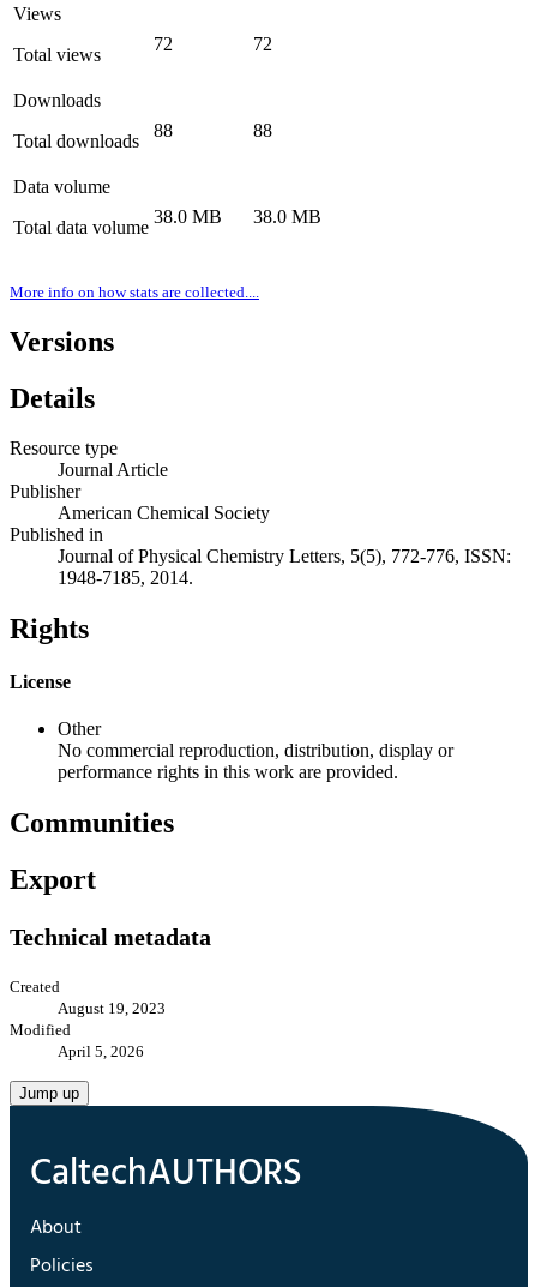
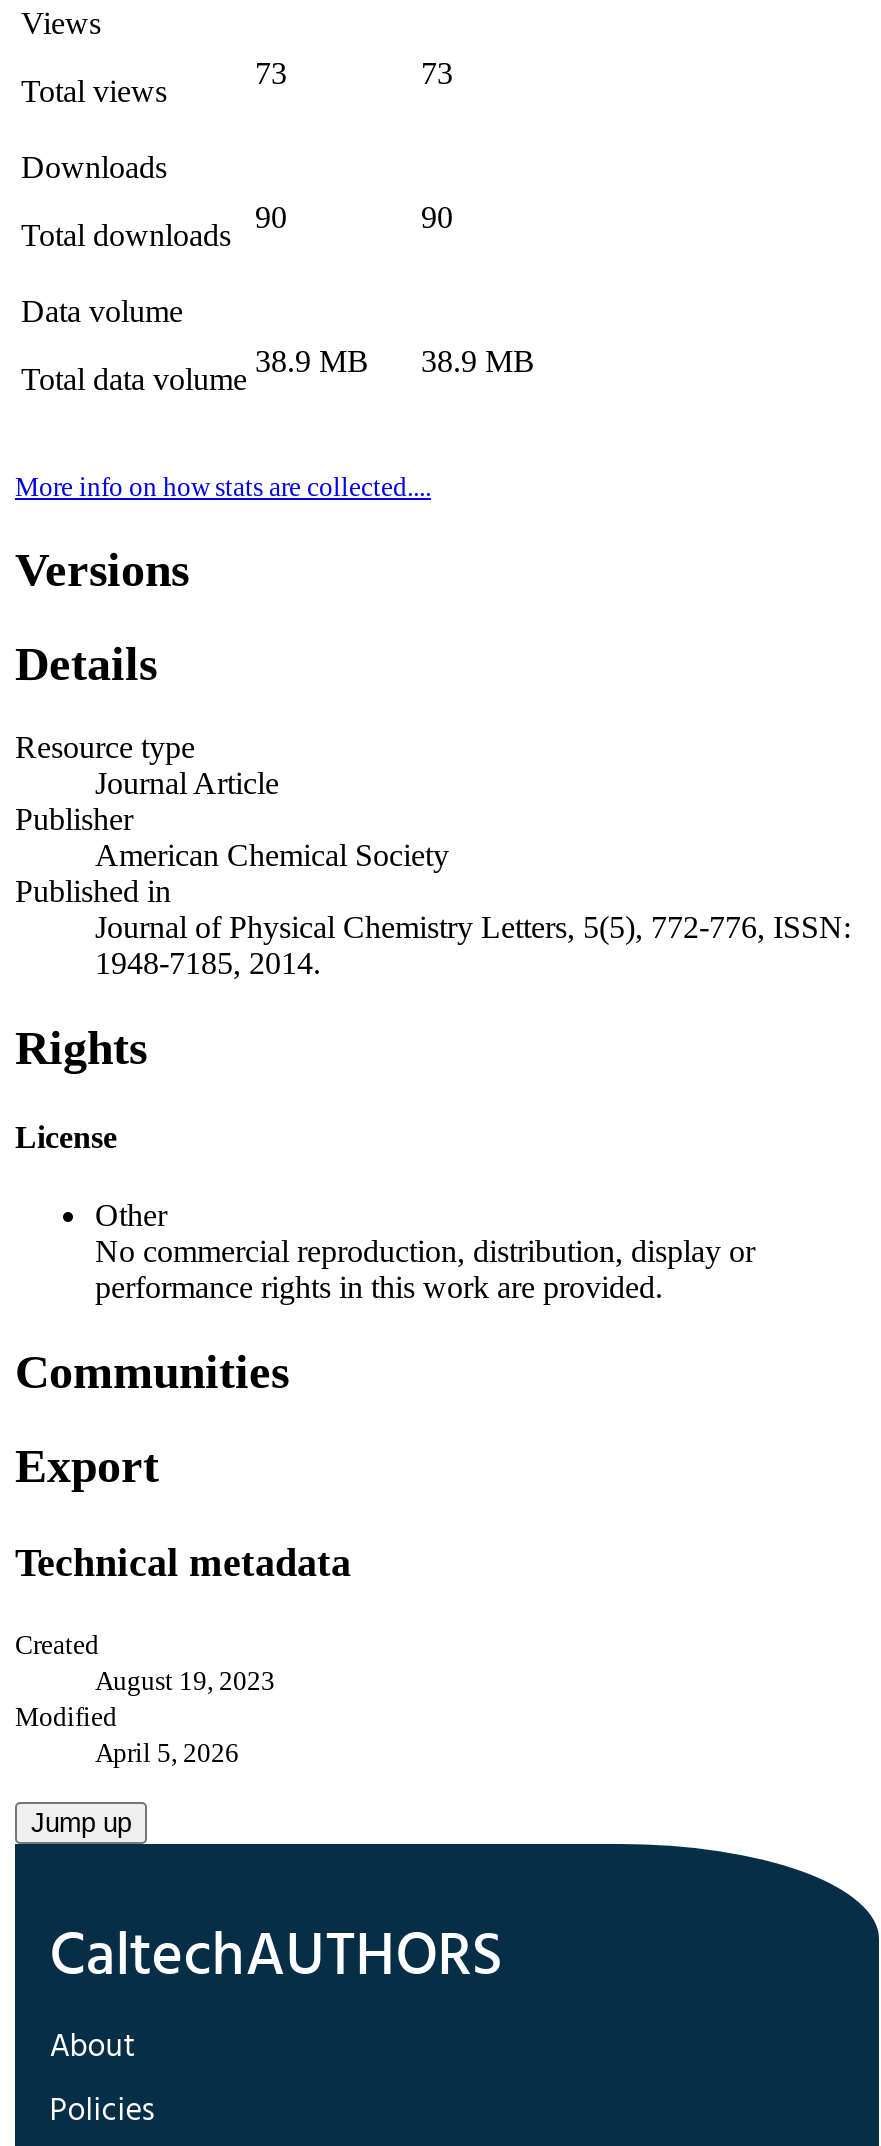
- 72
+ 73

- 72
+ 73

- 88
+ 90

- 88
+ 90

- 38.0 MB
+ 38.9 MB

- 38.0 MB
+ 38.9 MB
